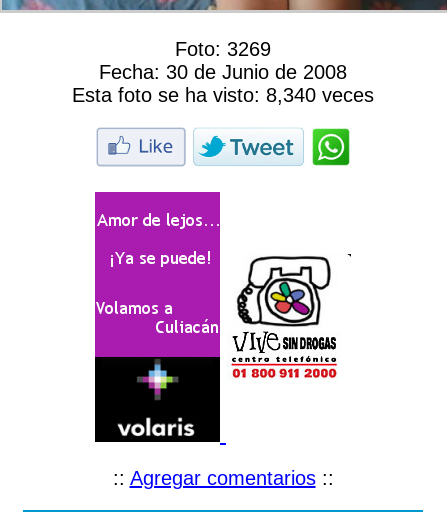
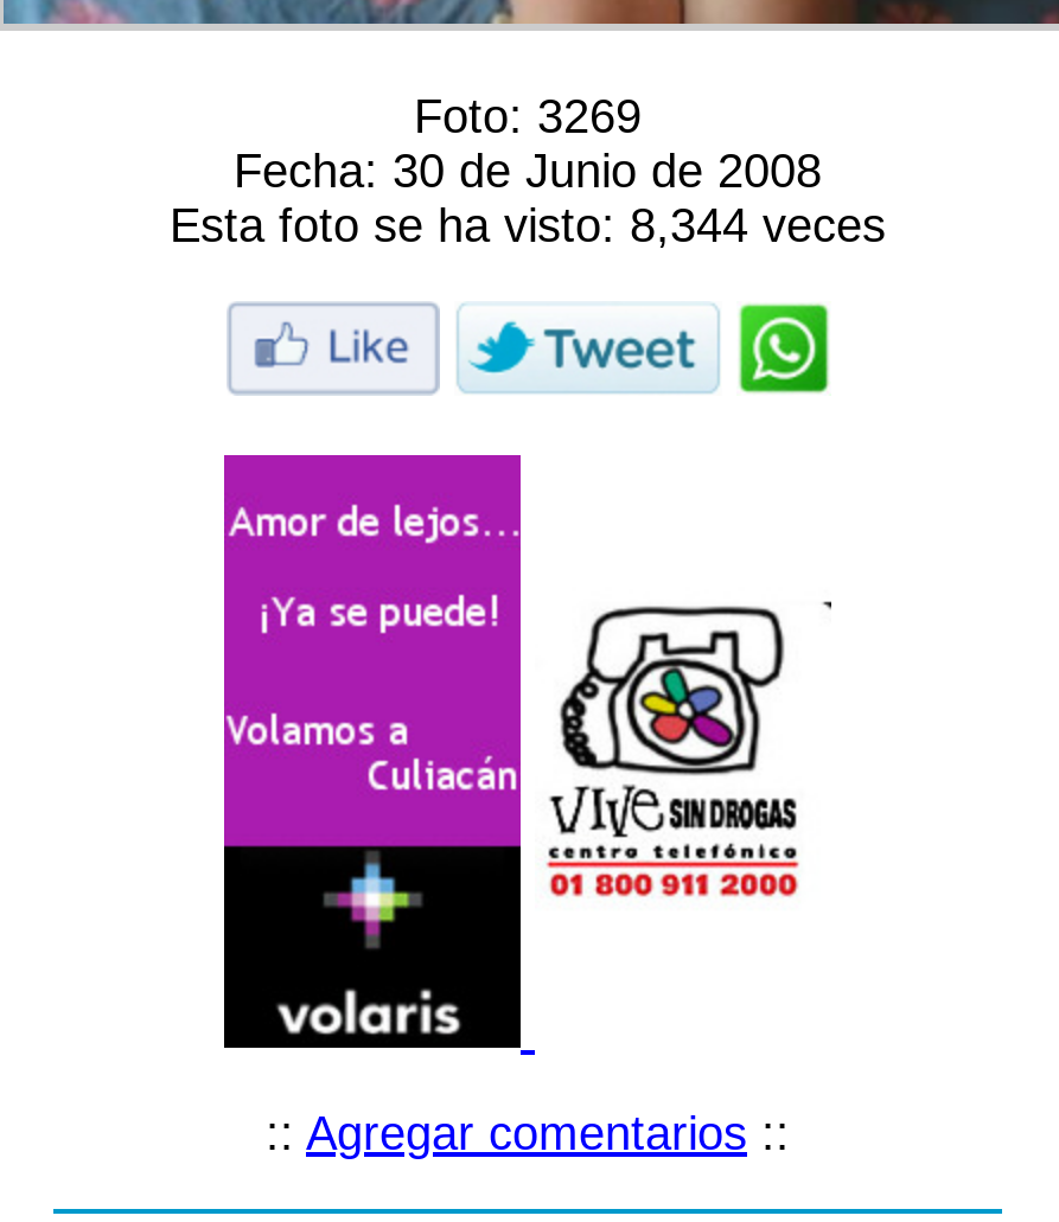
- Esta foto se ha visto: 8,340 veces
+ Esta foto se ha visto: 8,344 veces
